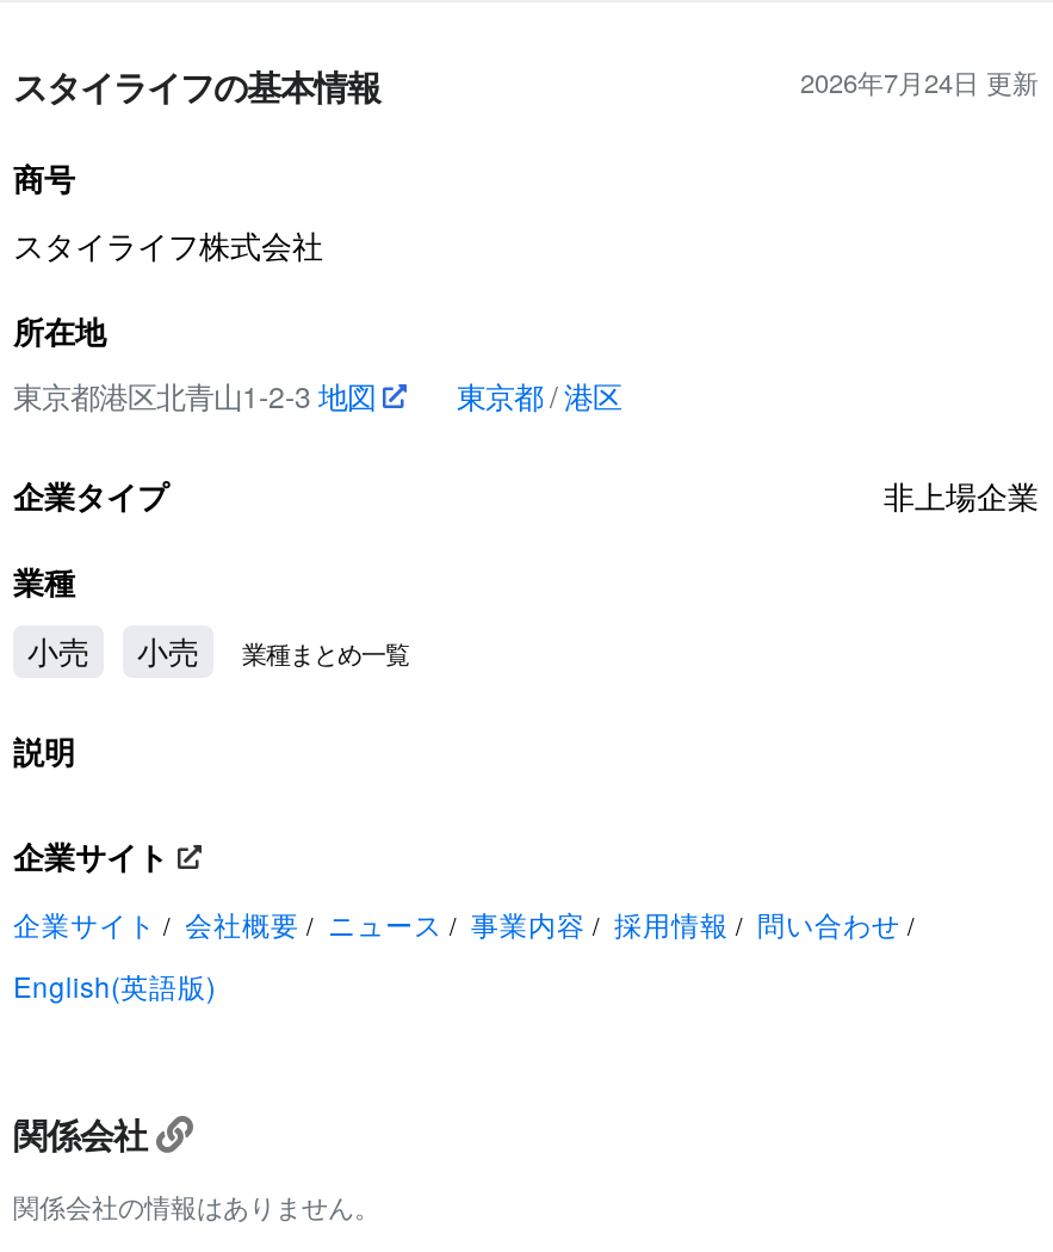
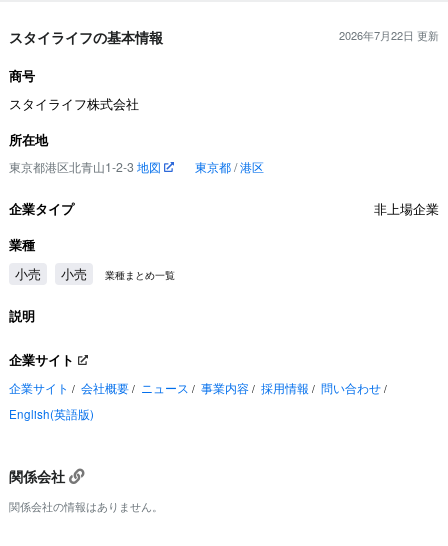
- 2026年7月24日 更新
+ 2026年7月22日 更新
